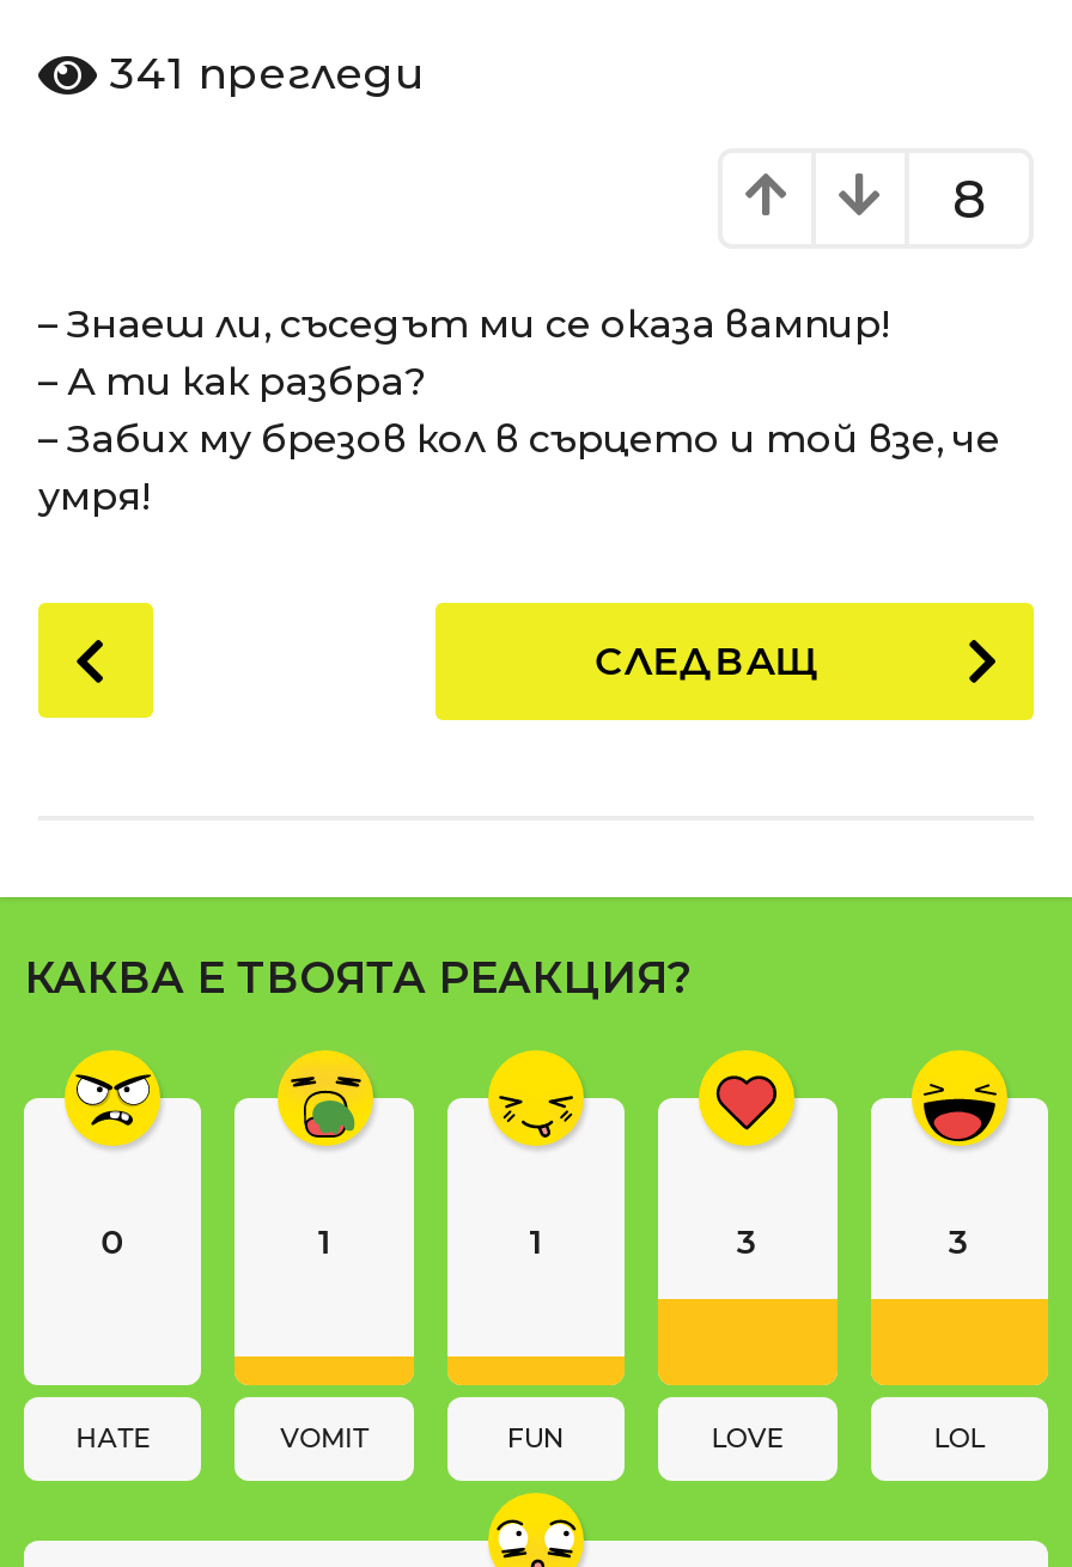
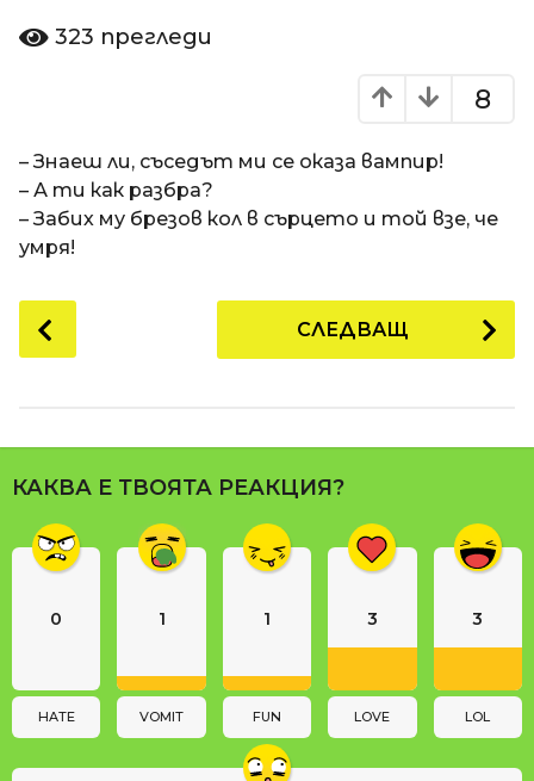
- 341 прегледи
+ 323 прегледи
